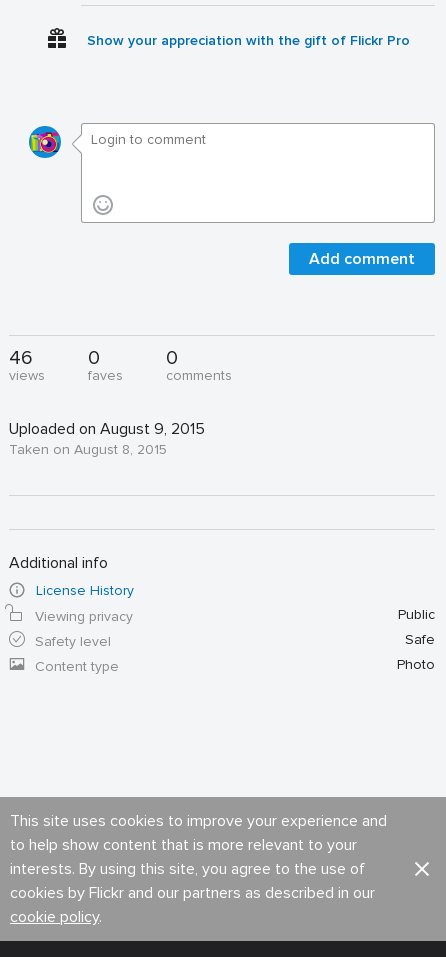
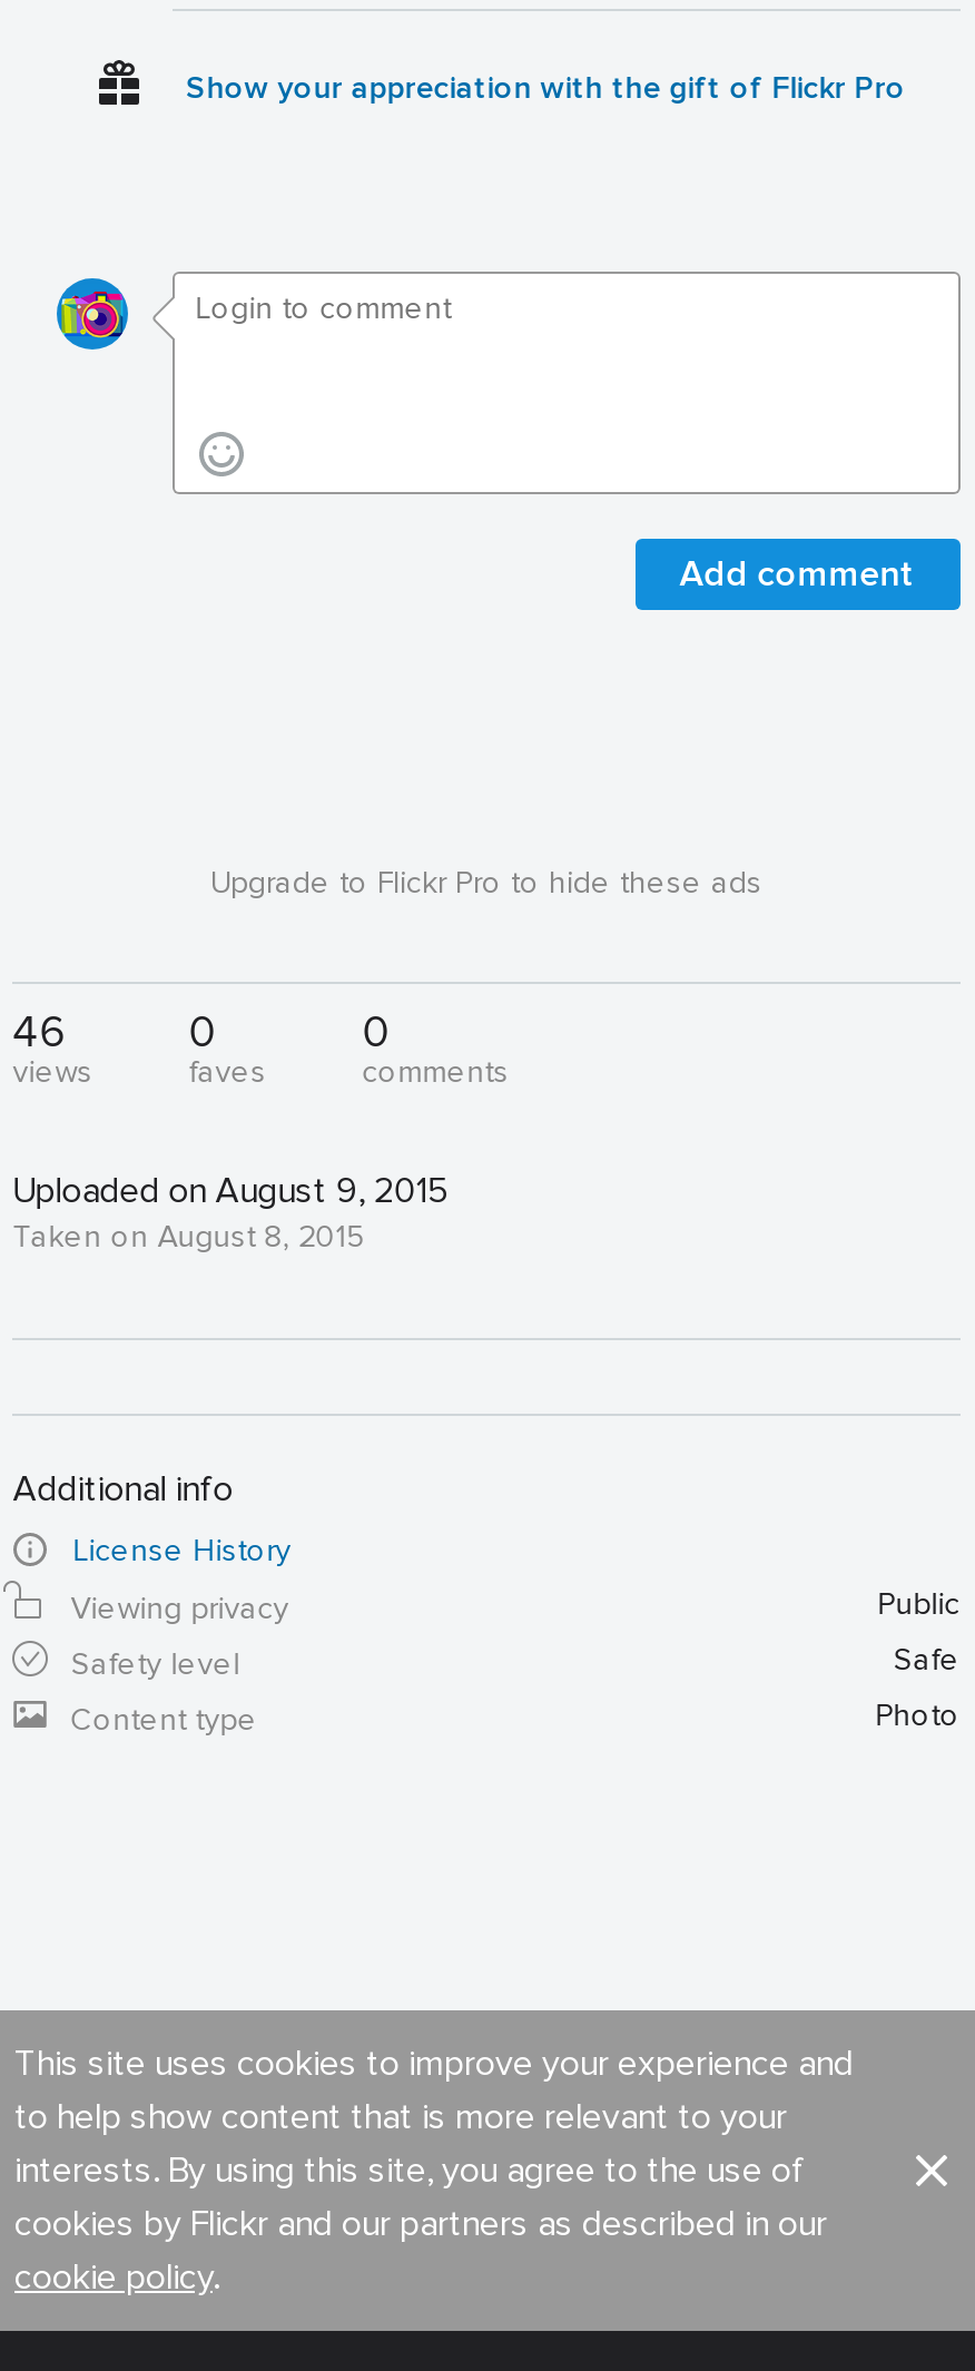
+ Upgrade to Flickr Pro to hide these ads
